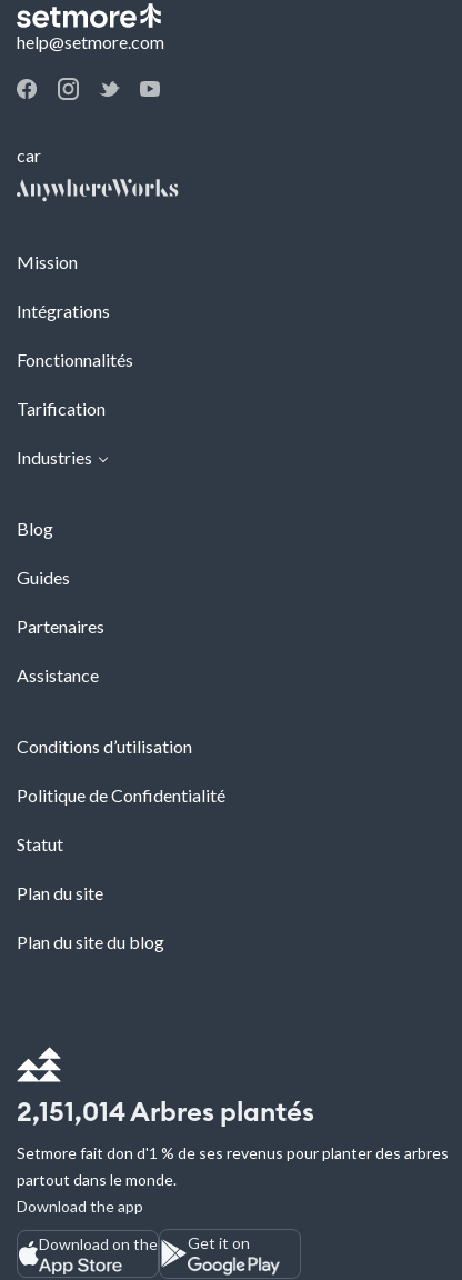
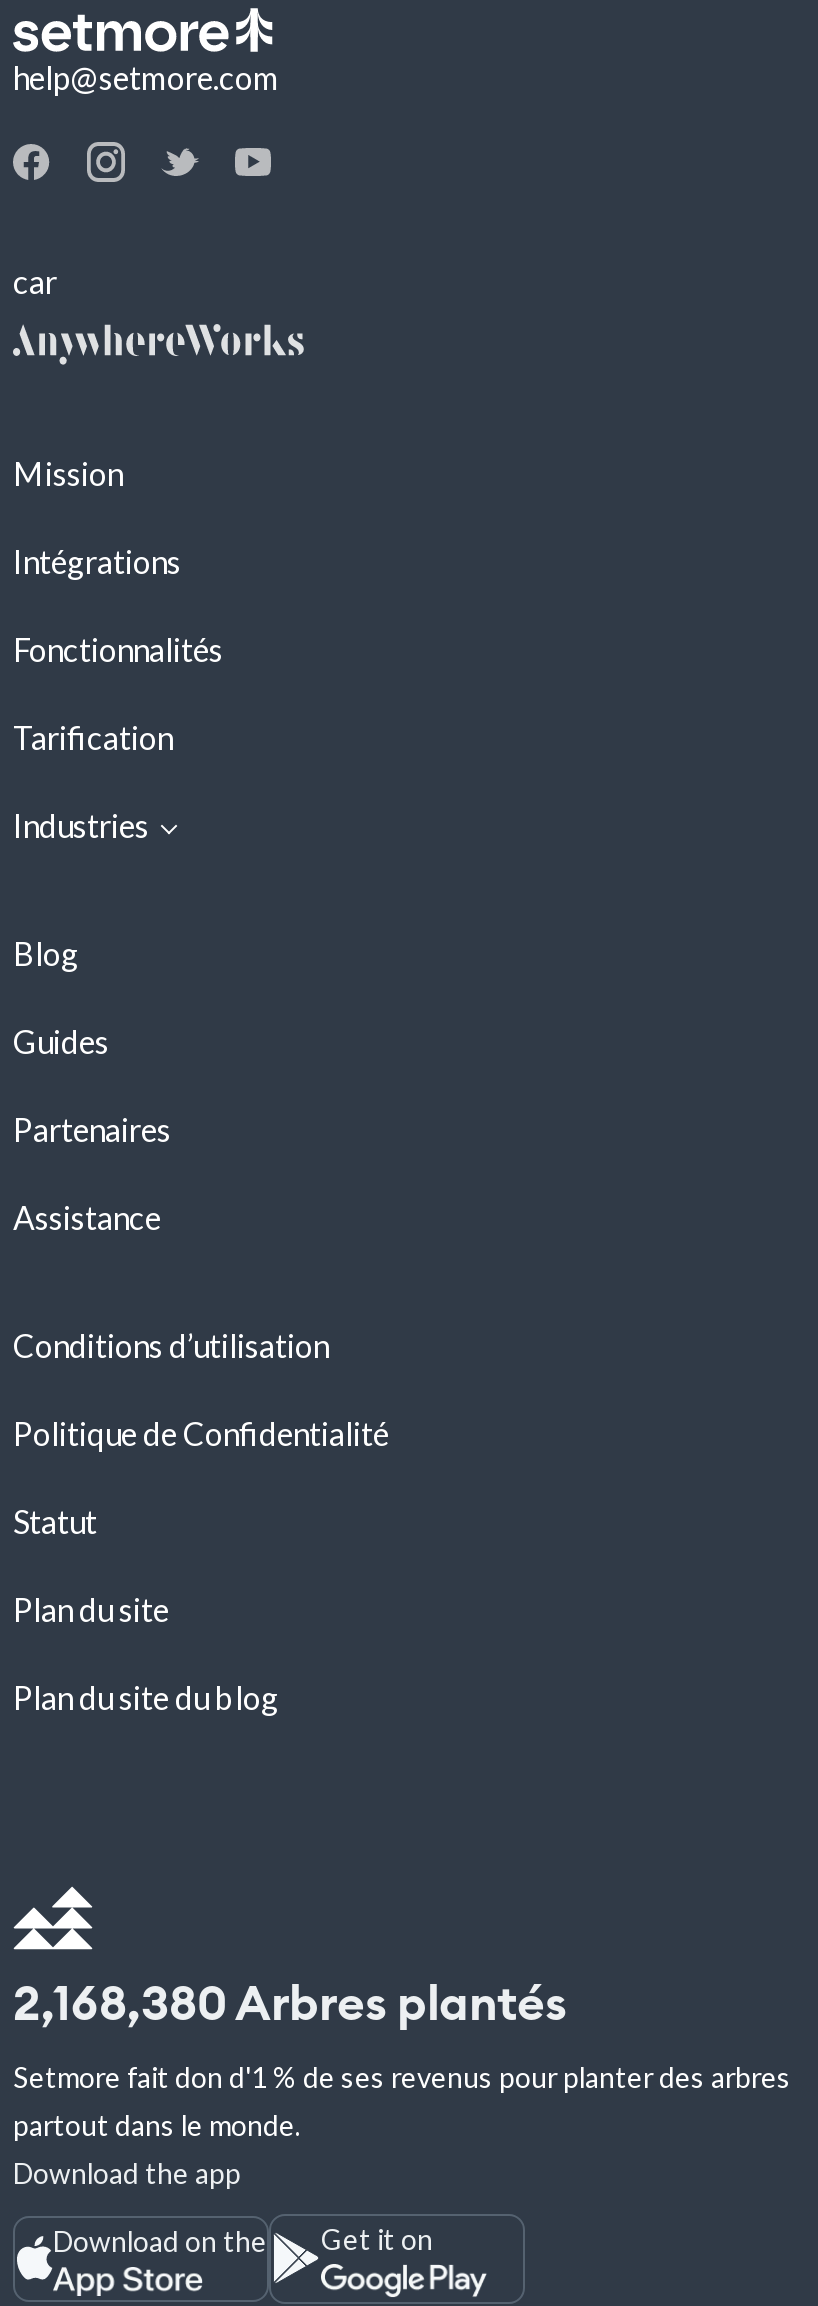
- 2,151,014 Arbres plantés
+ 2,168,380 Arbres plantés
